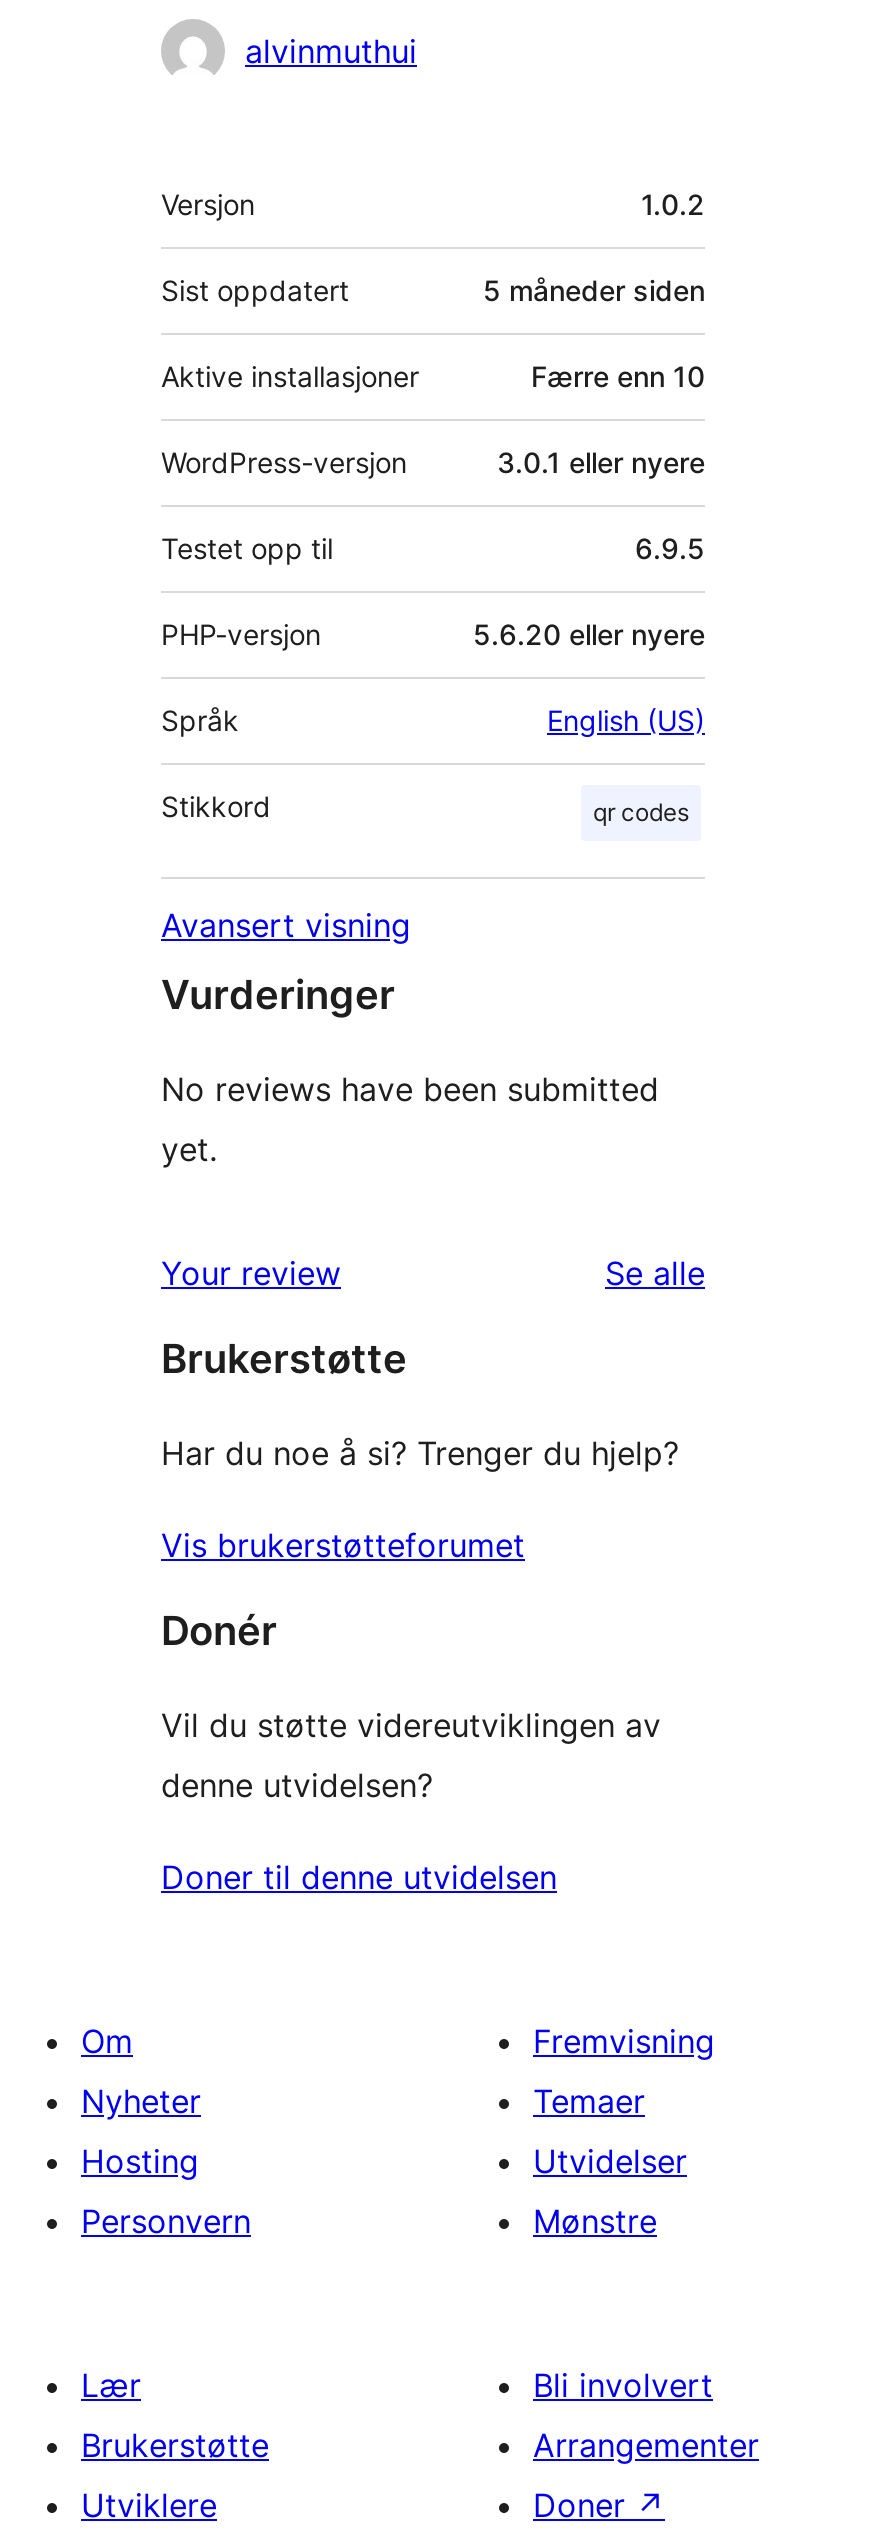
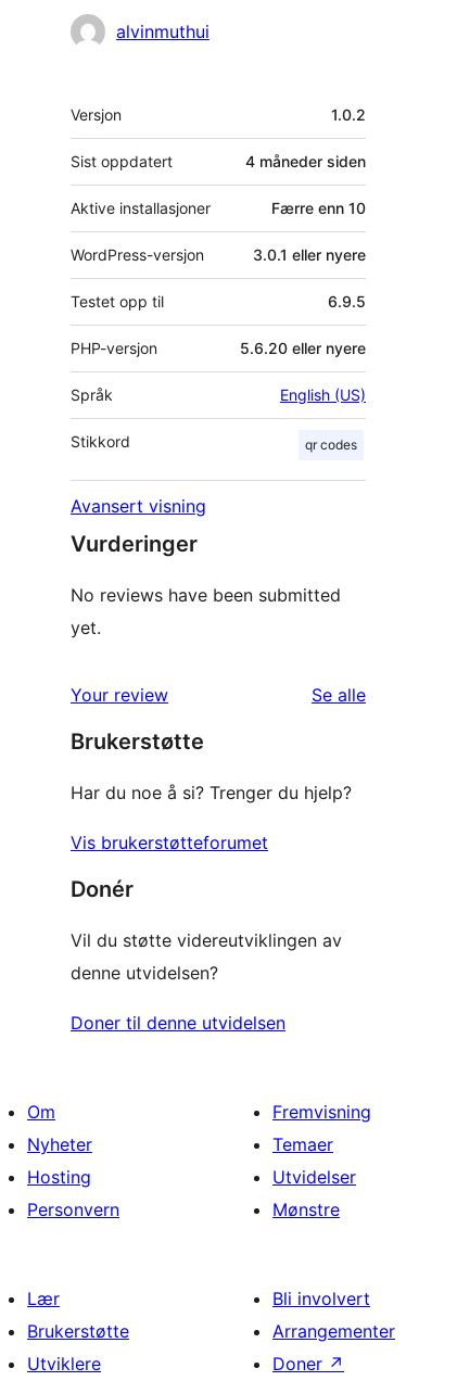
- 5 måneder siden
+ 4 måneder siden
